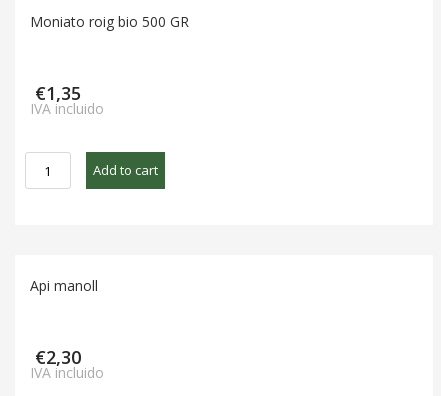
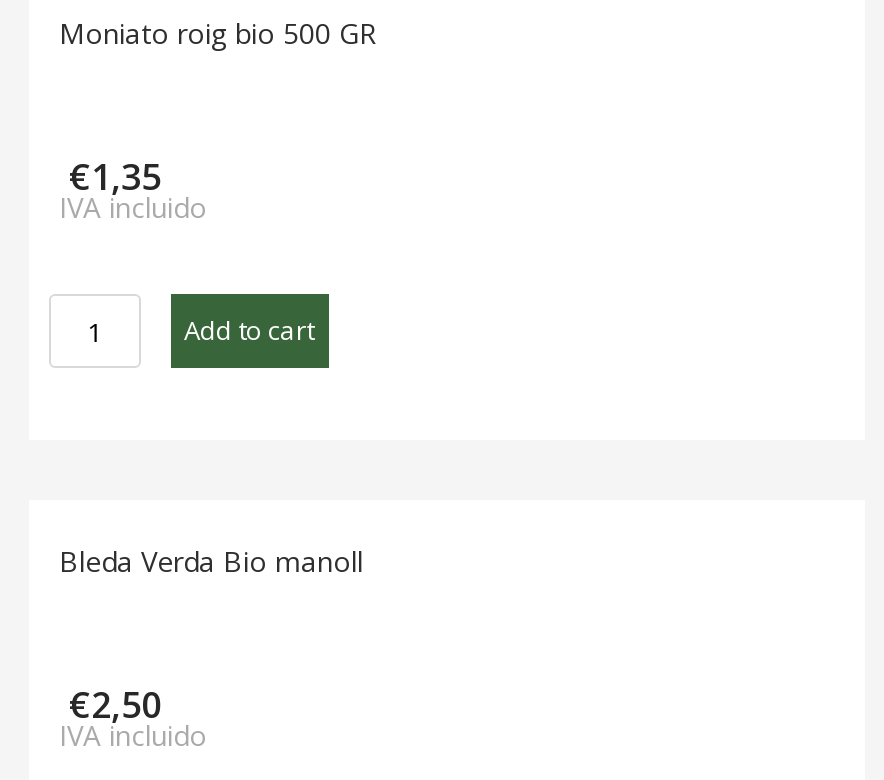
- Api manoll
+ Bleda Verda Bio manoll

- €2,30
+ €2,50
